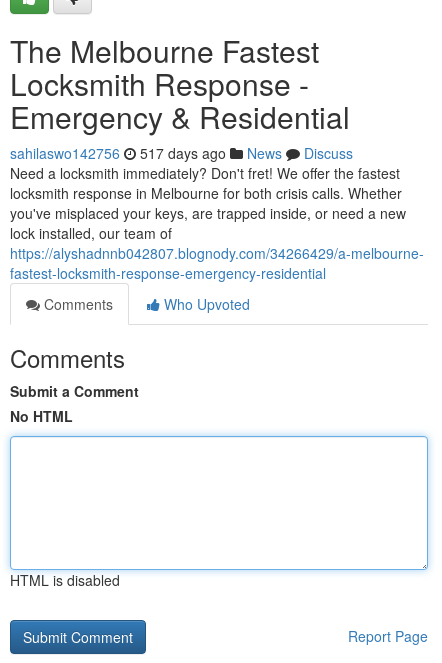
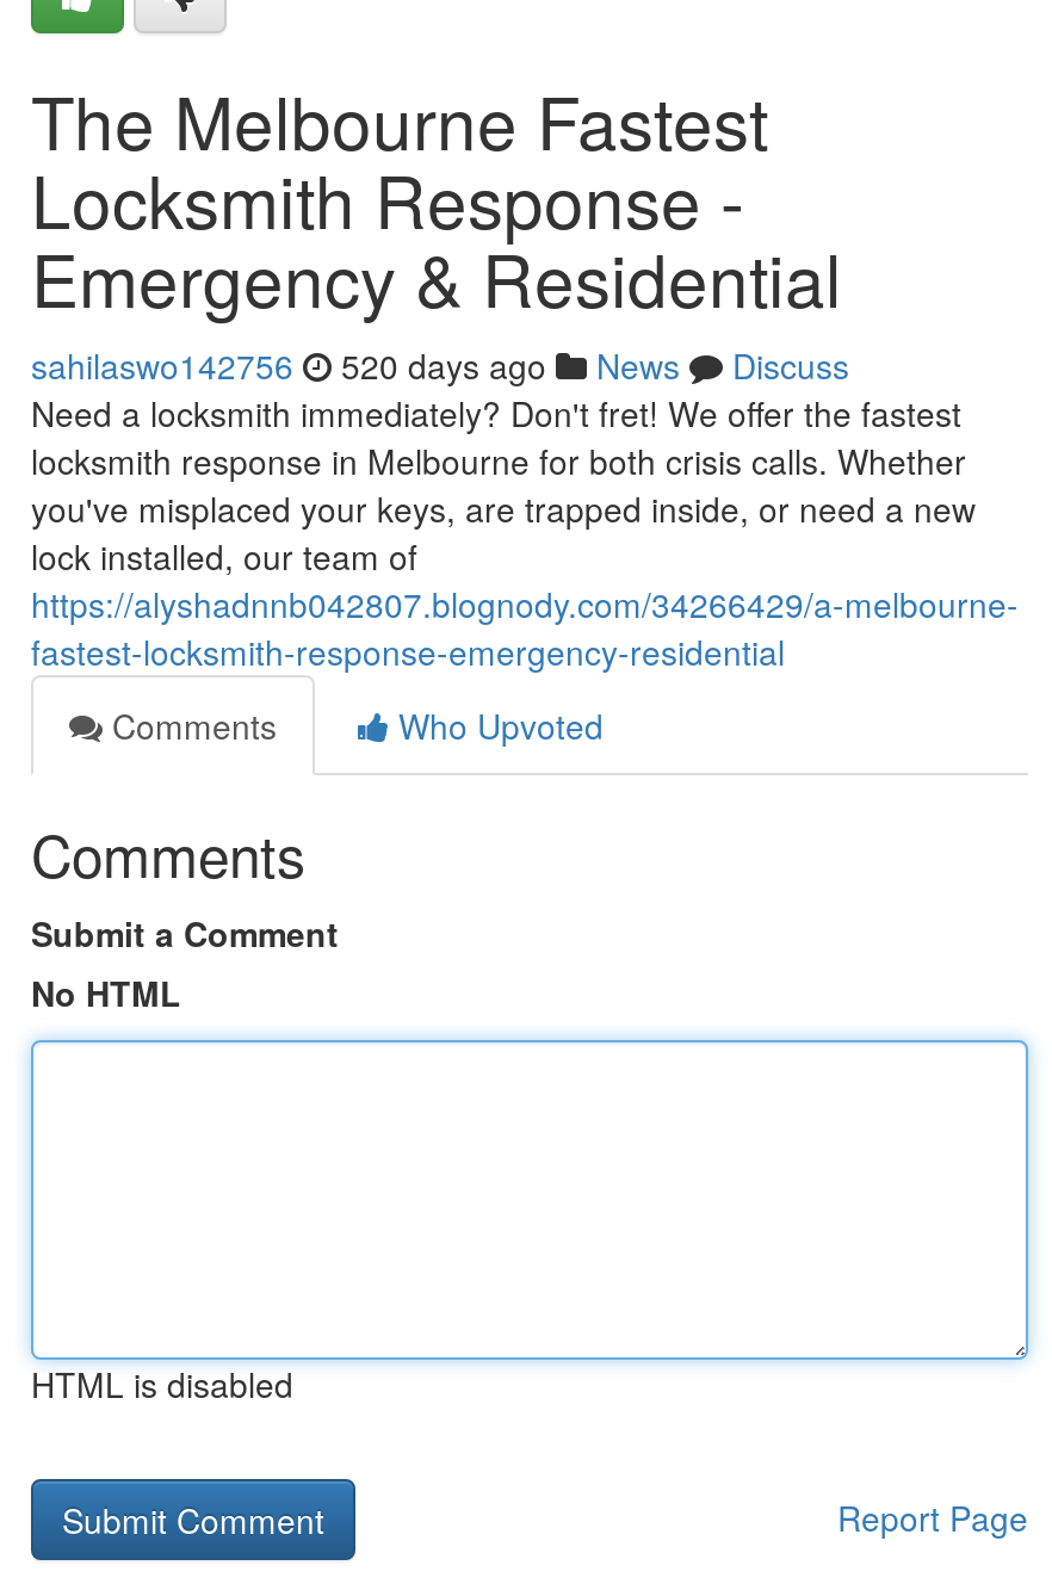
- sahilaswo142756 517 days ago News Discuss
+ sahilaswo142756 520 days ago News Discuss
